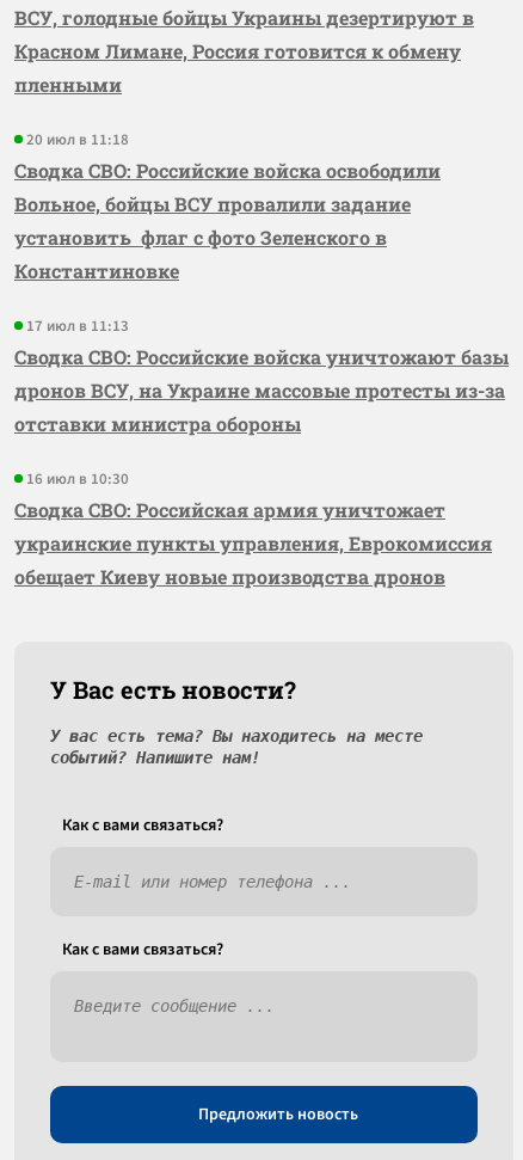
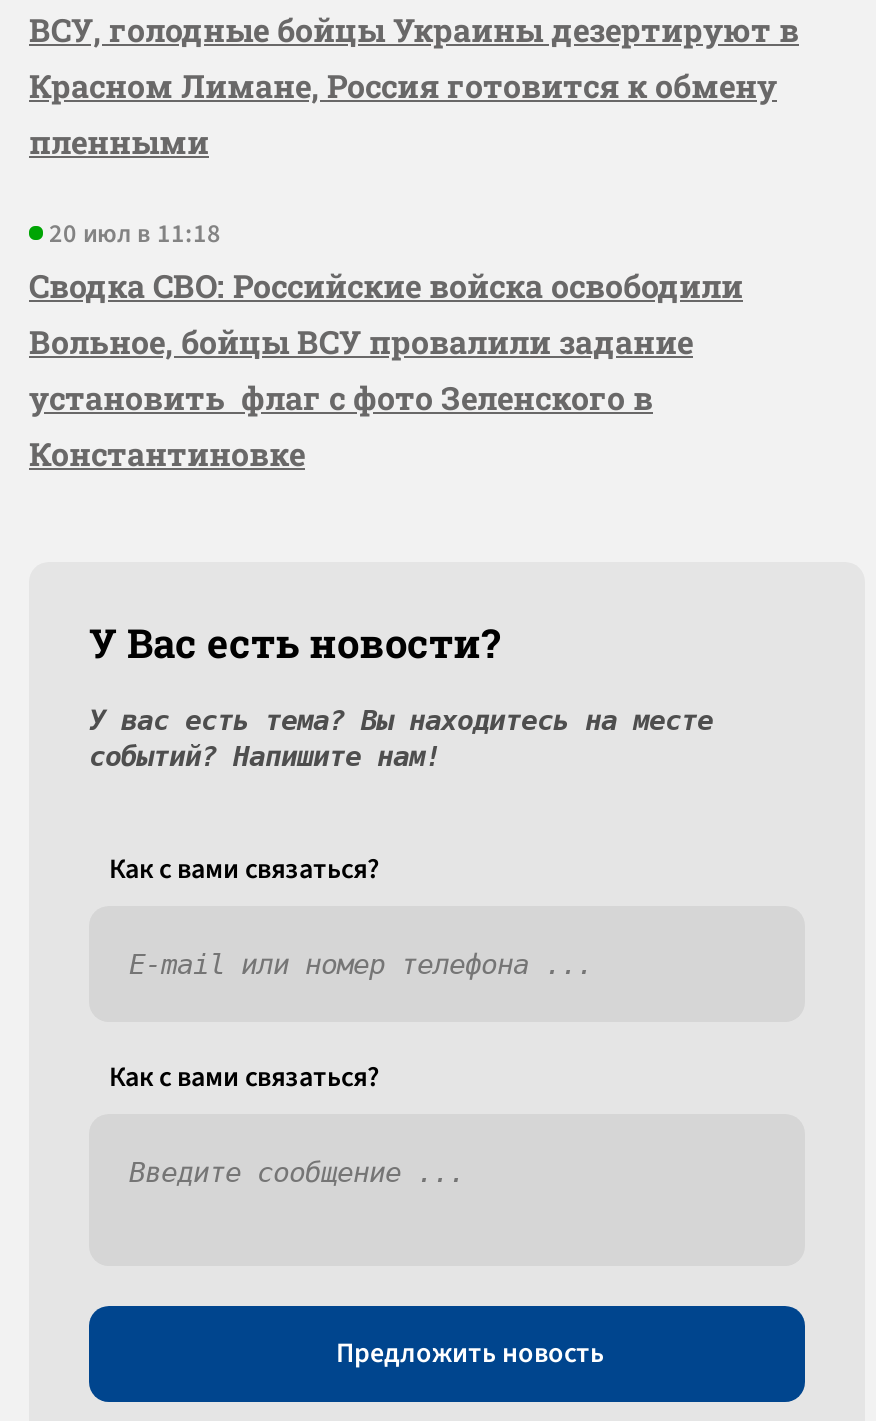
- 17 июл в 11:13
- Сводка СВО: Российские войска уничтожают базы
- дронов ВСУ, на Украине массовые протесты из-за
- отставки министра обороны
- 16 июл в 10:30
- Сводка СВО: Российская армия уничтожает
- украинские пункты управления, Еврокомиссия
- обещает Киеву новые производства дронов
